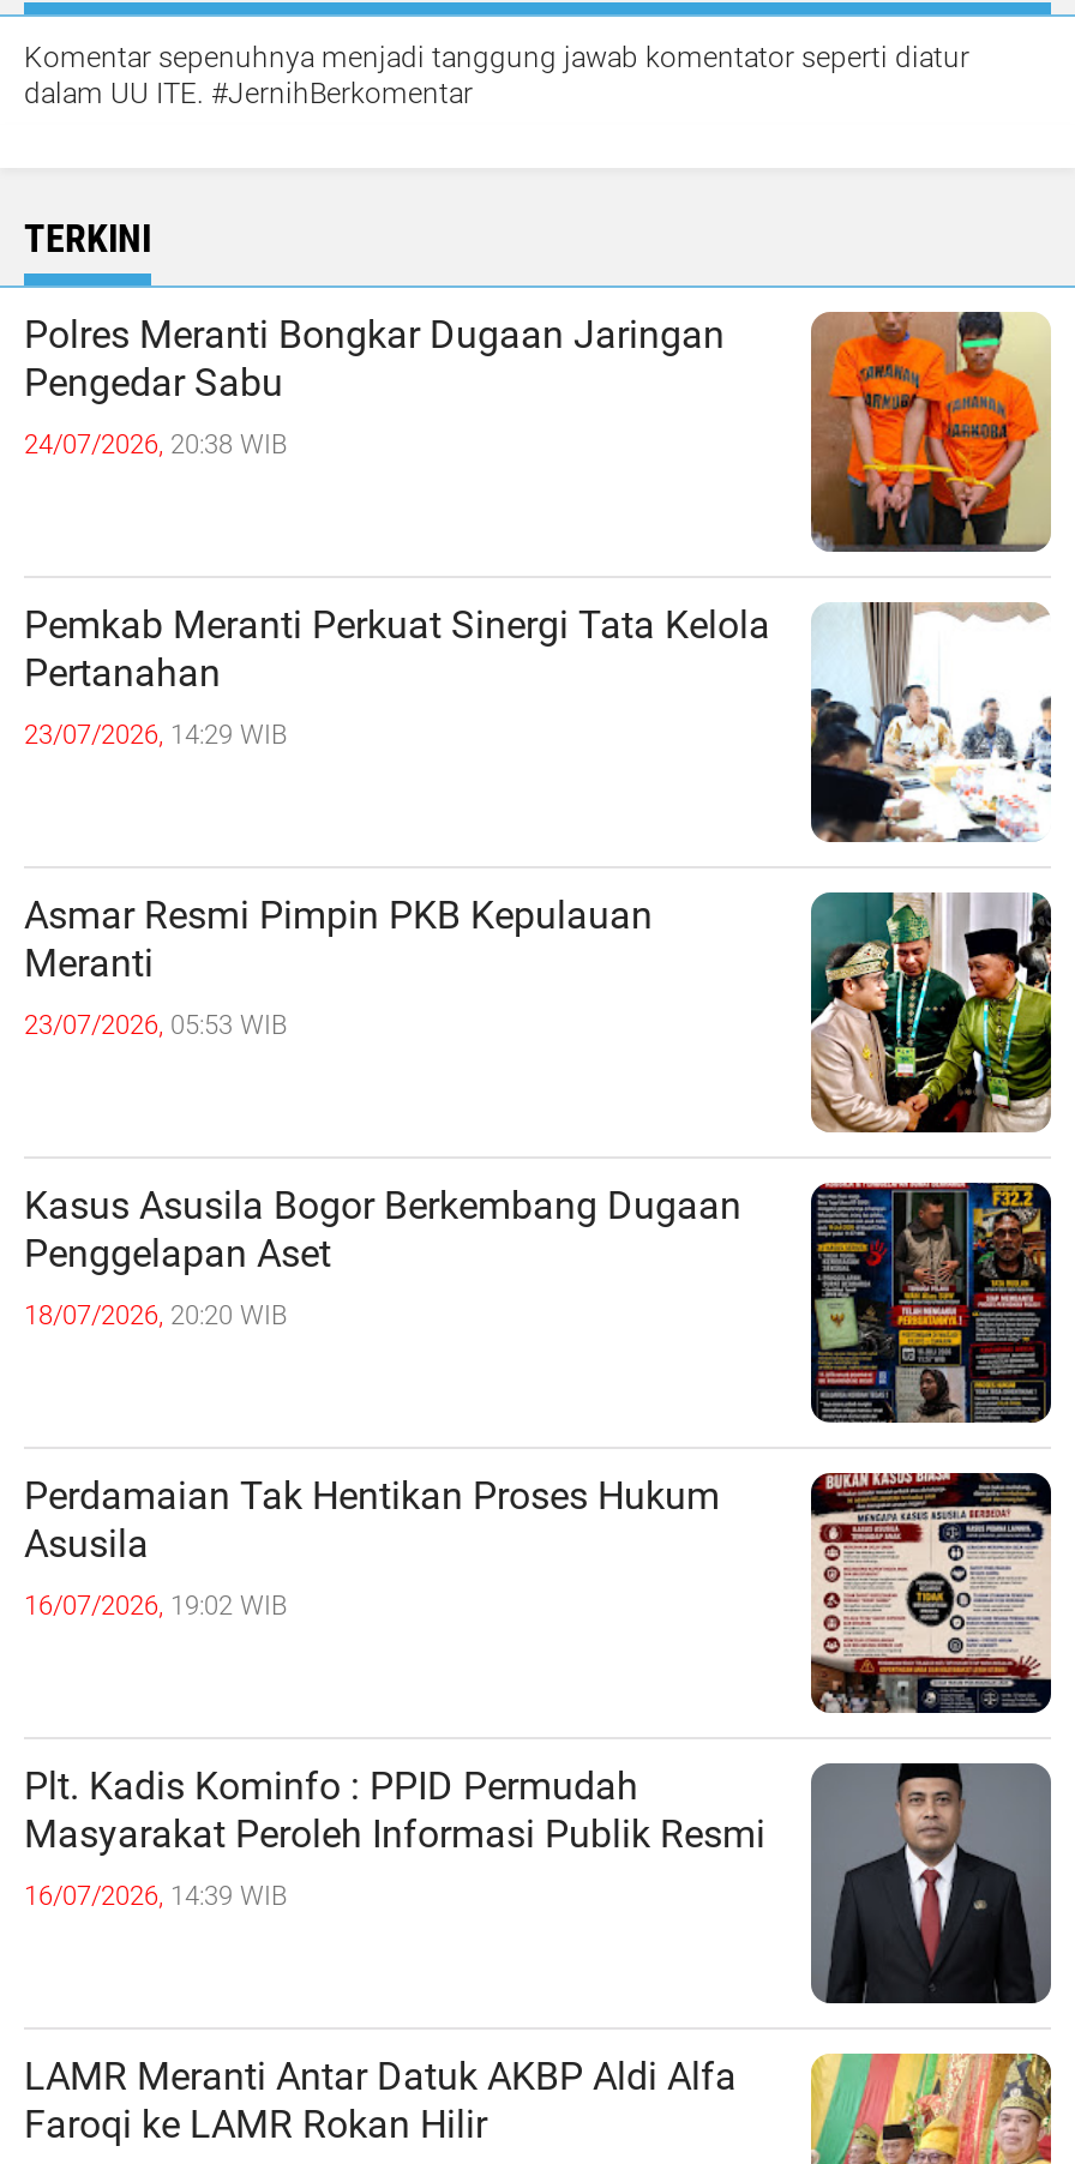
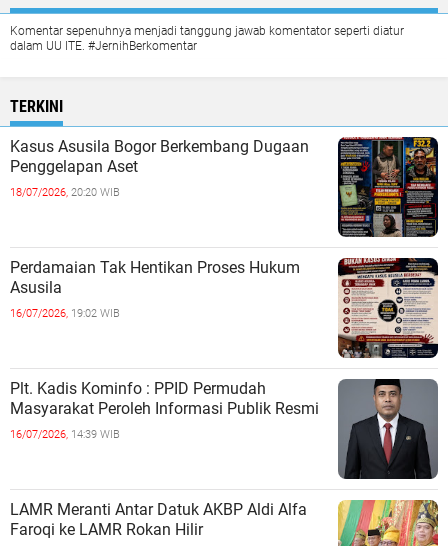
- [image]
- Polres Meranti Bongkar Dugaan Jaringan
- Pengedar Sabu
- 24/07/2026, 20:38 WIB

- [image]
- Pemkab Meranti Perkuat Sinergi Tata Kelola
- Pertanahan
- 23/07/2026, 14:29 WIB

- Asmar Resmi Pimpin PKB Kepulauan
- Meranti
- 23/07/2026, 05:53 WIB

- [image]
